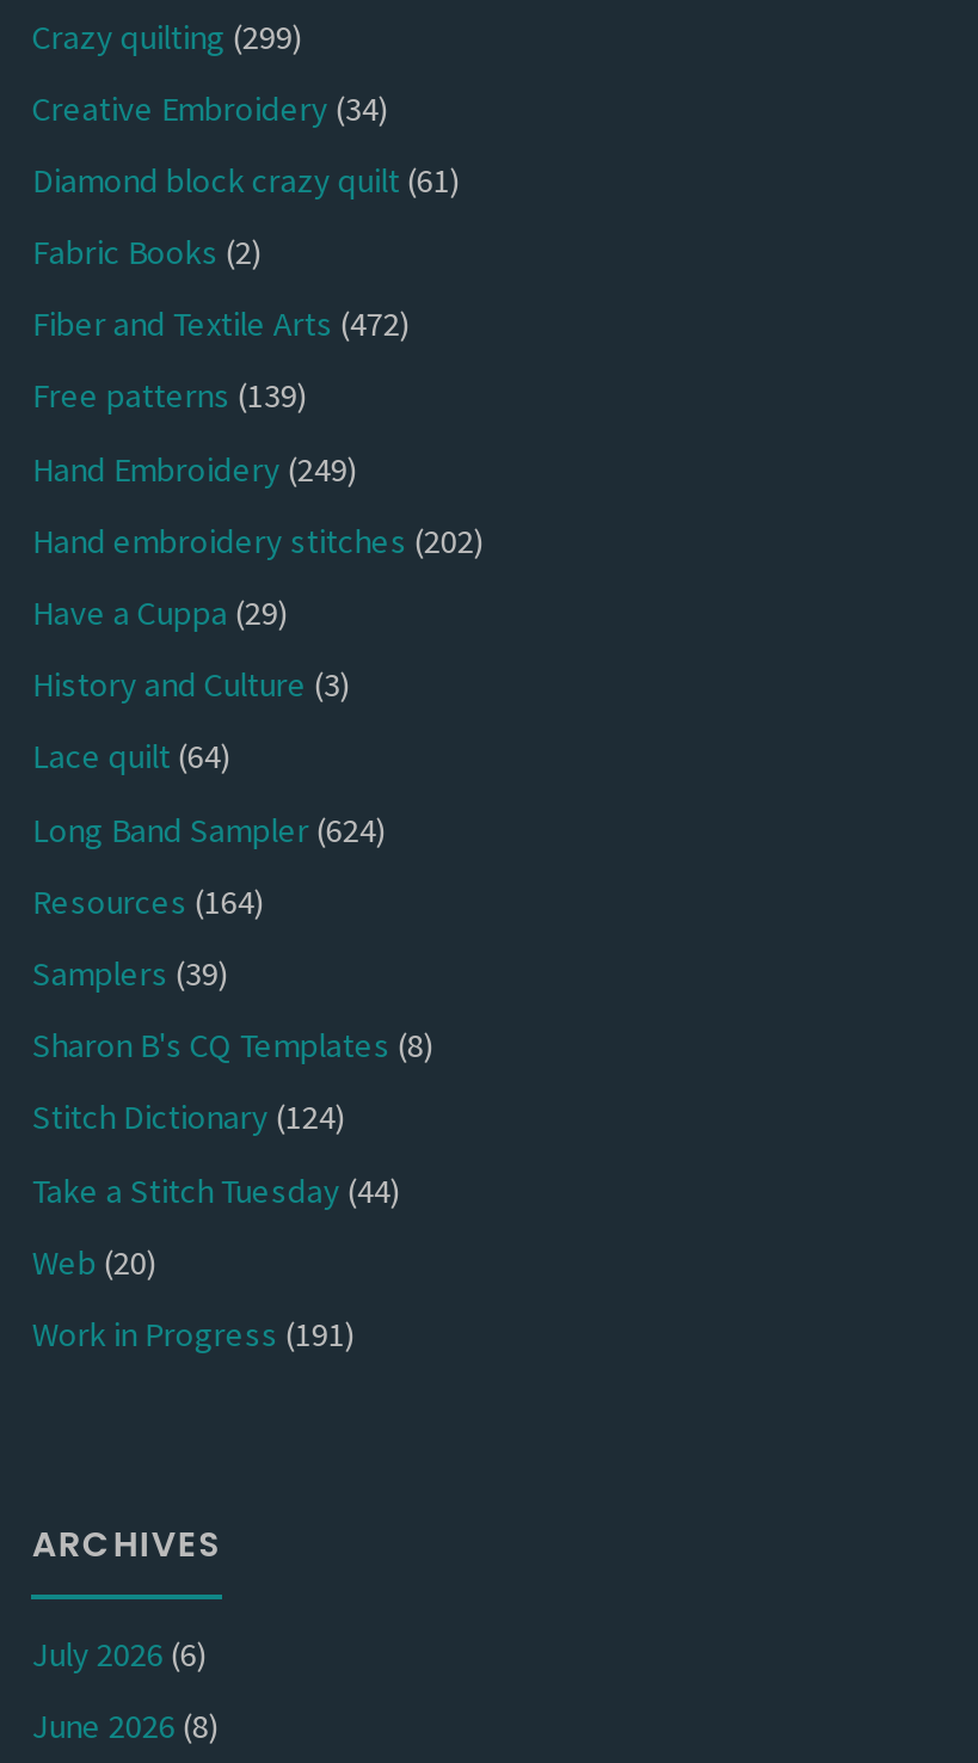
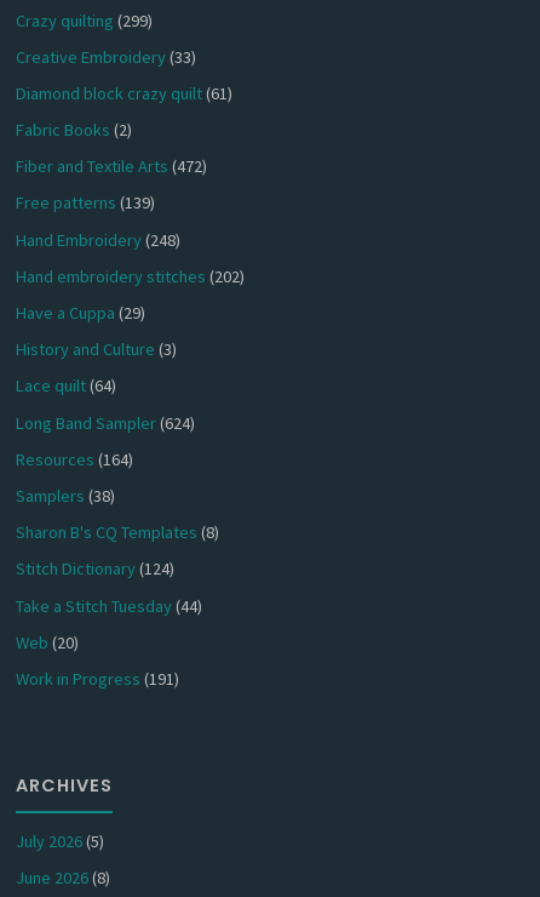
- Creative Embroidery (34)
+ Creative Embroidery (33)

- Hand Embroidery (249)
+ Hand Embroidery (248)

- Samplers (39)
+ Samplers (38)

- July 2026 (6)
+ July 2026 (5)
